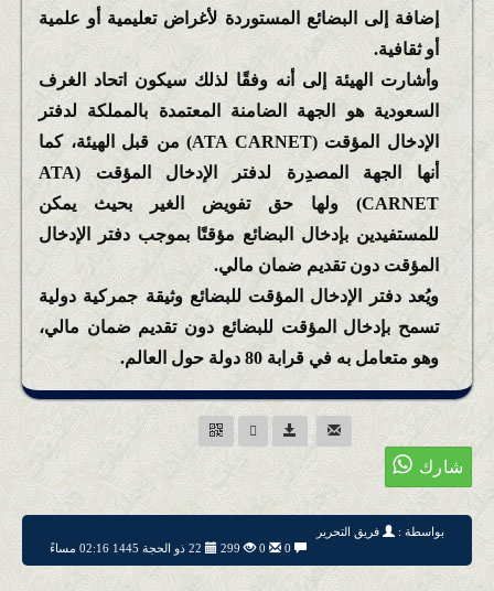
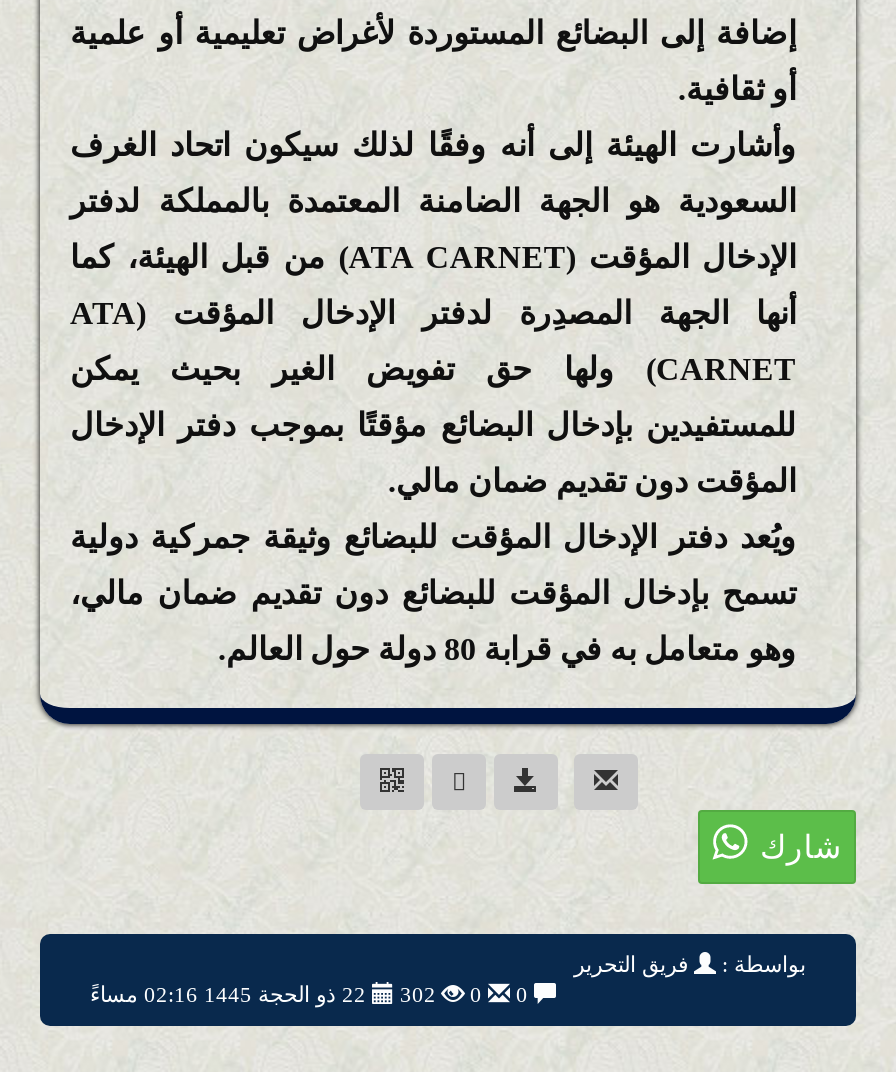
- 299
+ 302
